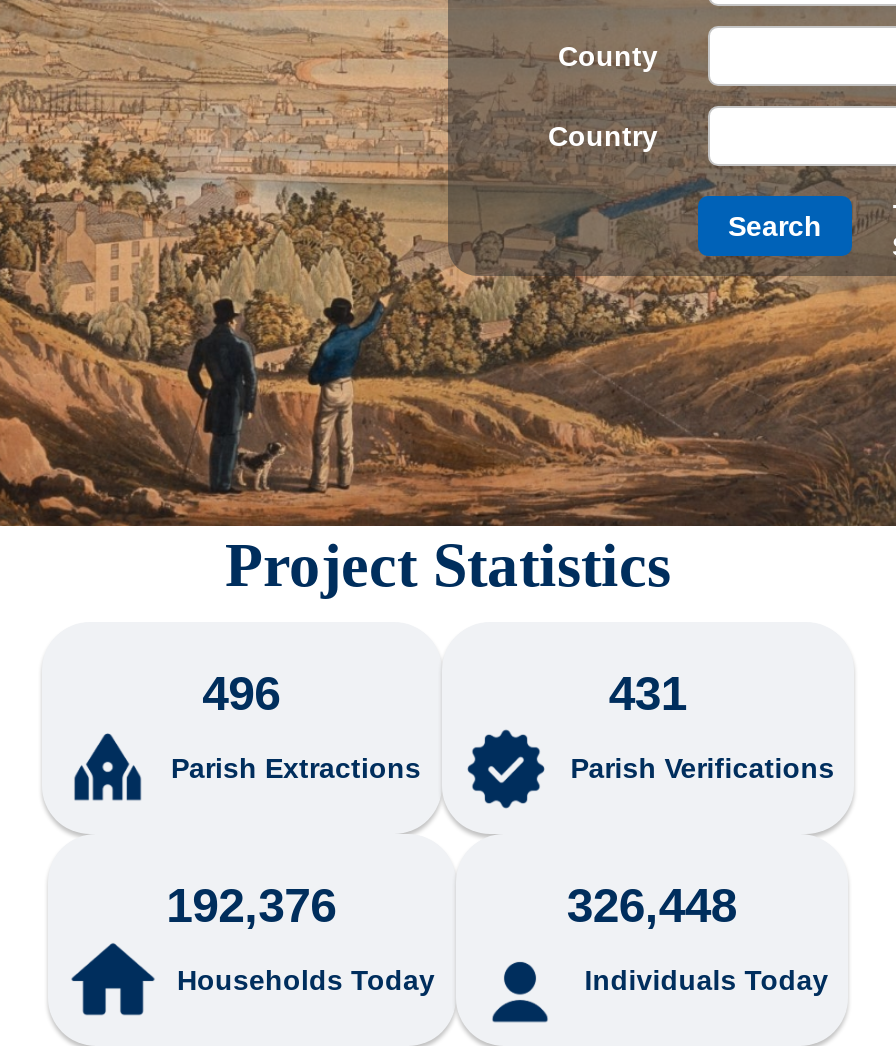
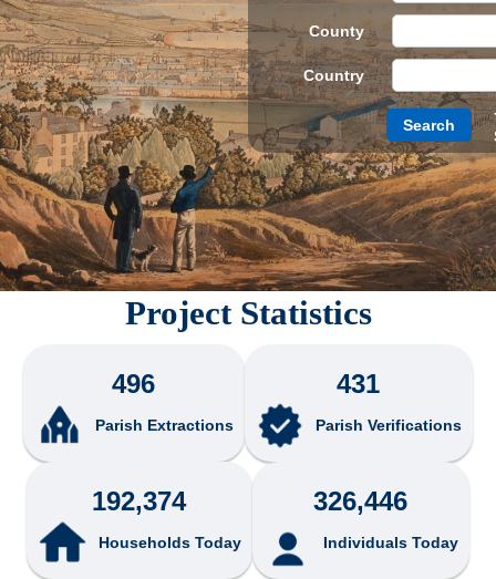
- 192,376
+ 192,374

- 326,448
+ 326,446
